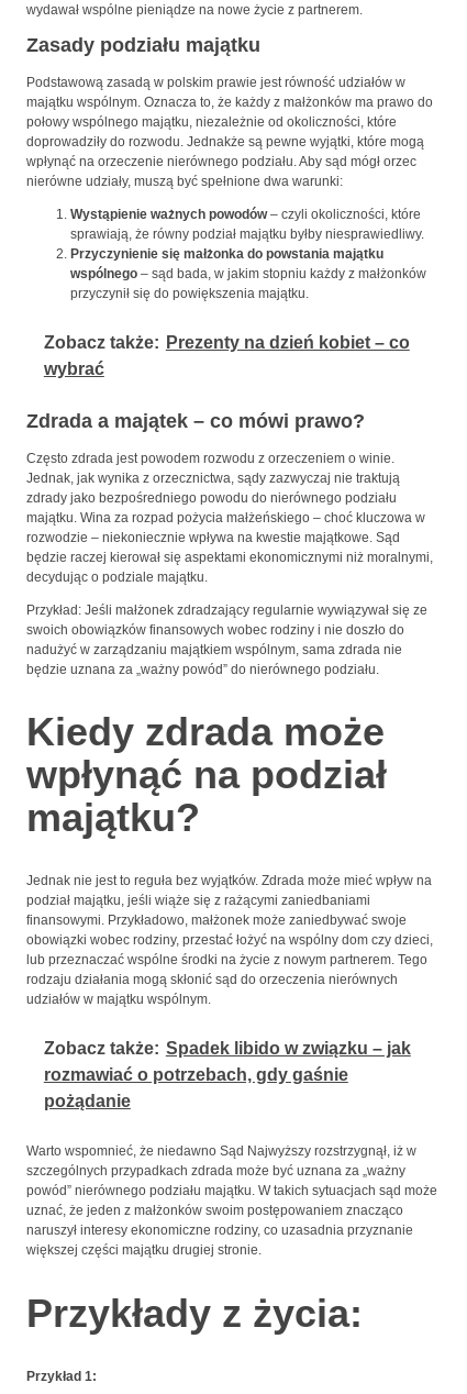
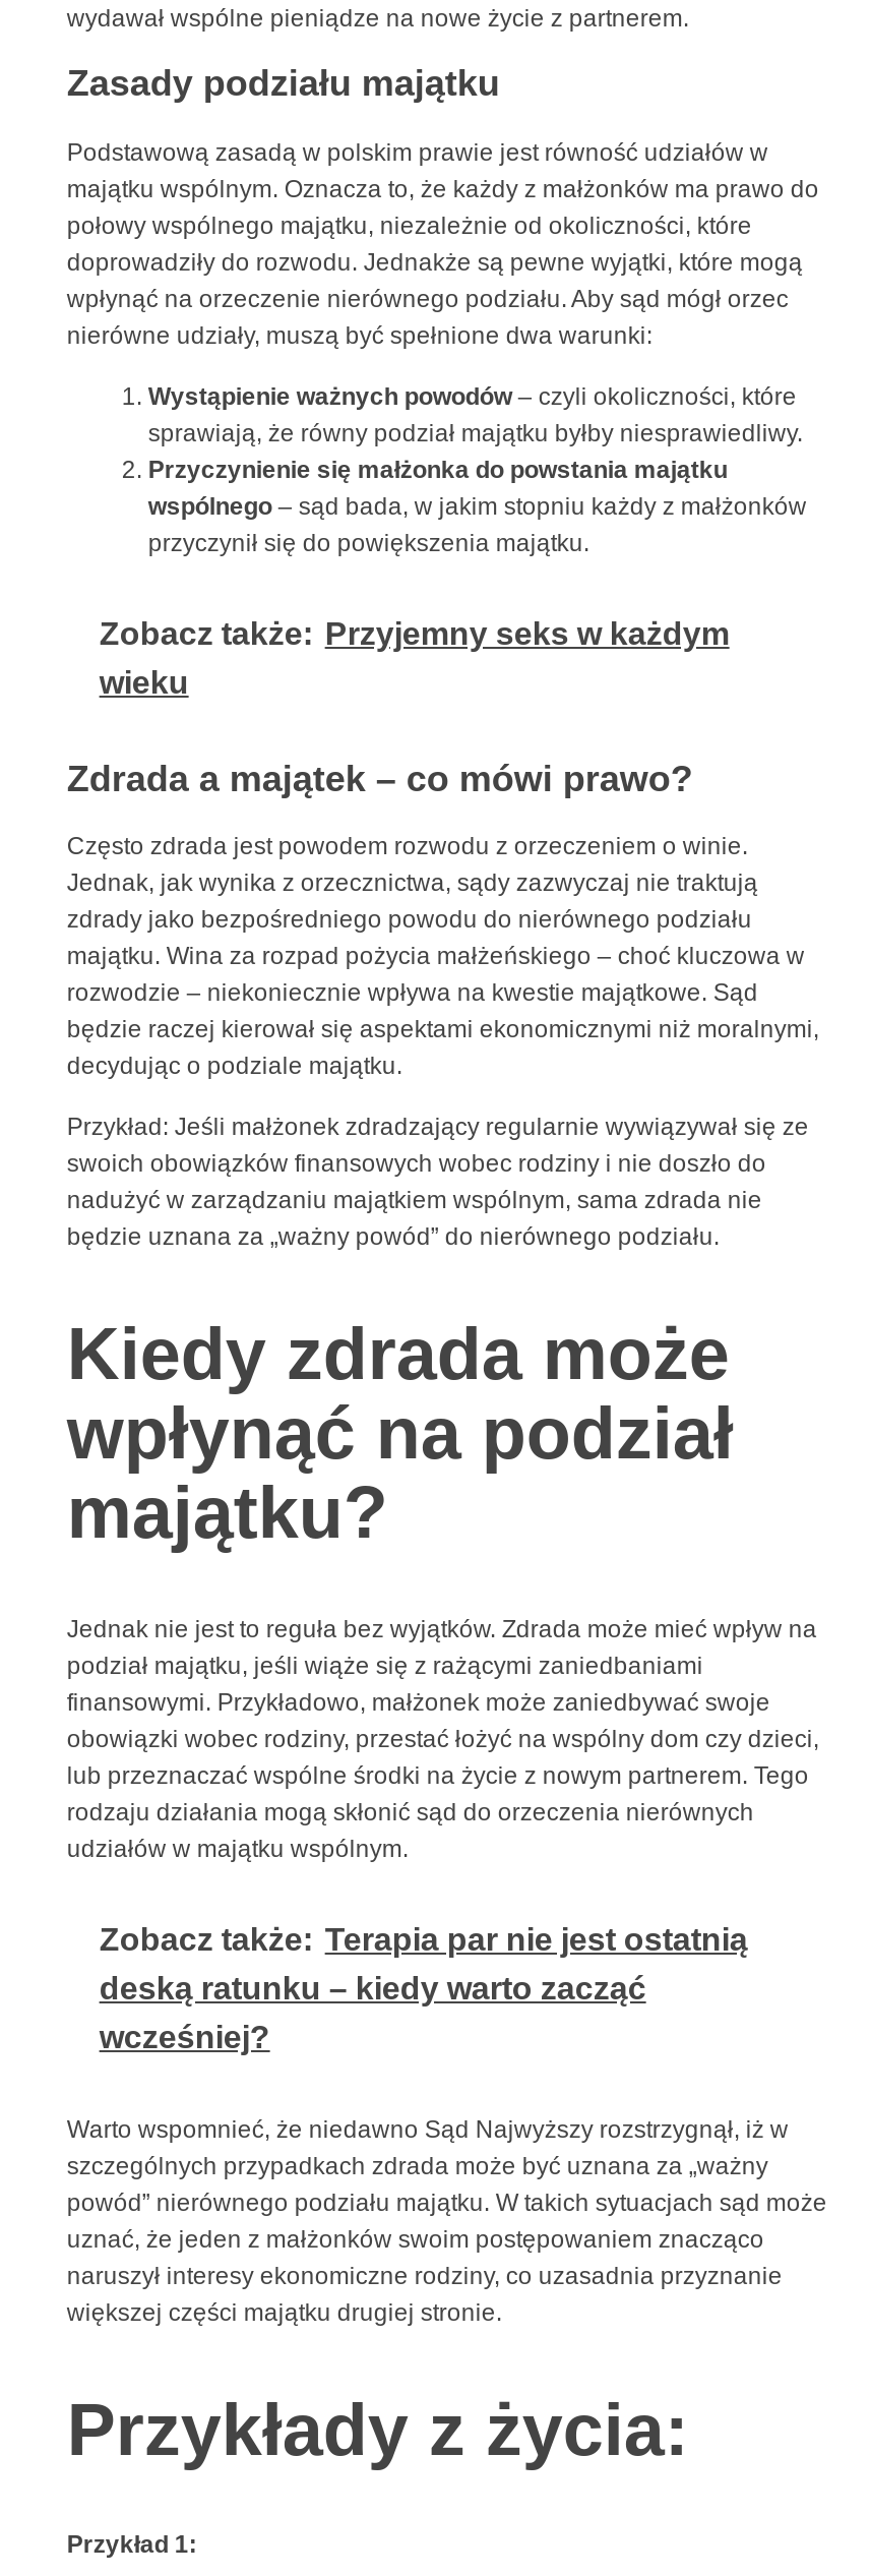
- Zobacz także: Prezenty na dzień kobiet – co
- wybrać
+ Zobacz także: Przyjemny seks w każdym
+ wieku

- Zobacz także: Spadek libido w związku – jak
- rozmawiać o potrzebach, gdy gaśnie
- pożądanie
+ Zobacz także: Terapia par nie jest ostatnią
+ deską ratunku – kiedy warto zacząć
+ wcześniej?
